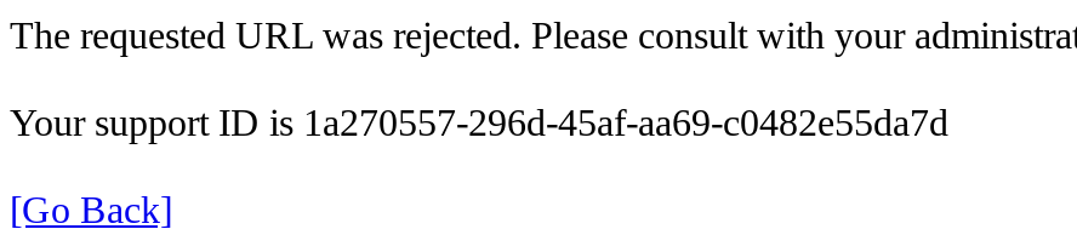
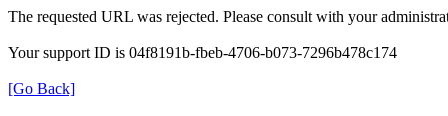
- Your support ID is 1a270557-296d-45af-aa69-c0482e55da7d
+ Your support ID is 04f8191b-fbeb-4706-b073-7296b478c174
